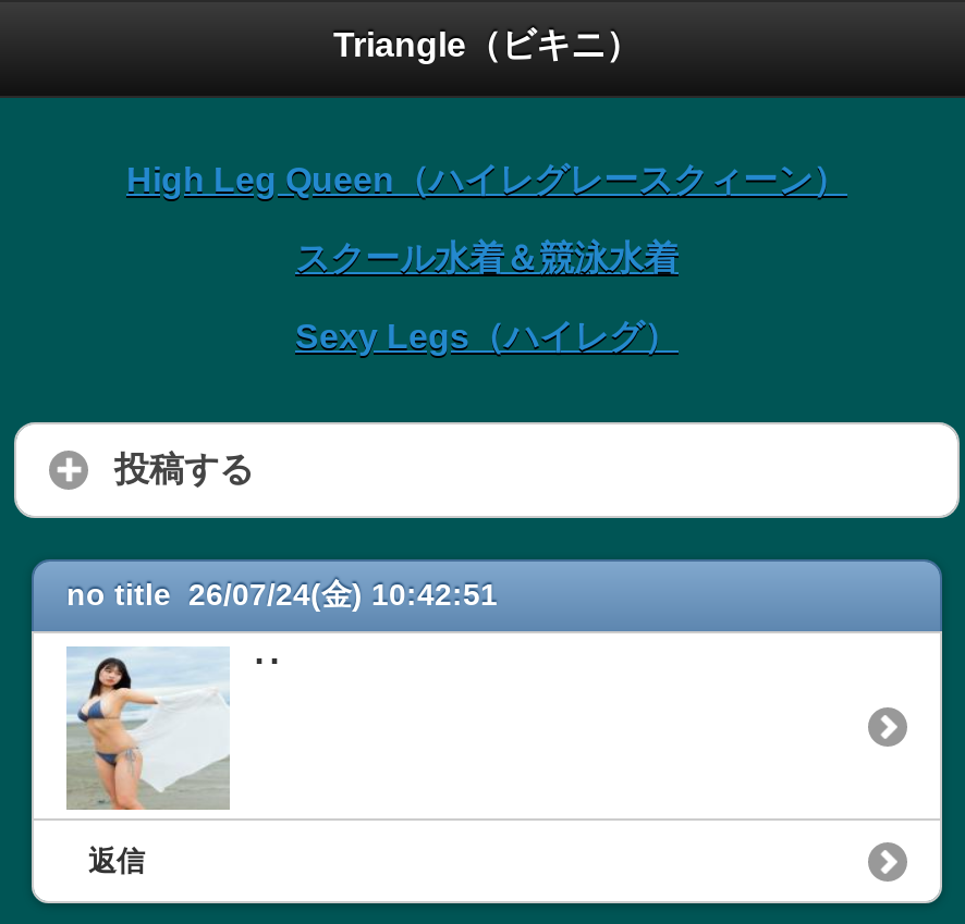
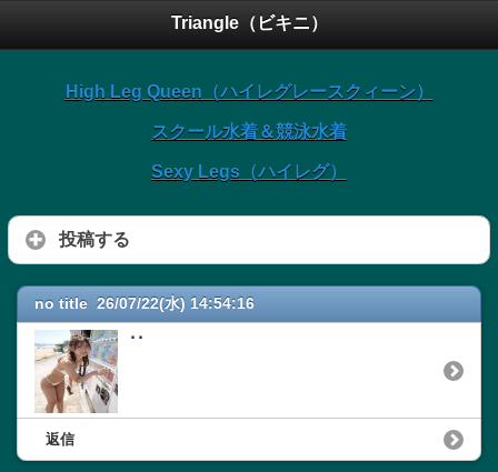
- no title 26/07/24(金) 10:42:51
+ no title 26/07/22(水) 14:54:16

- [image]
+ [image]
